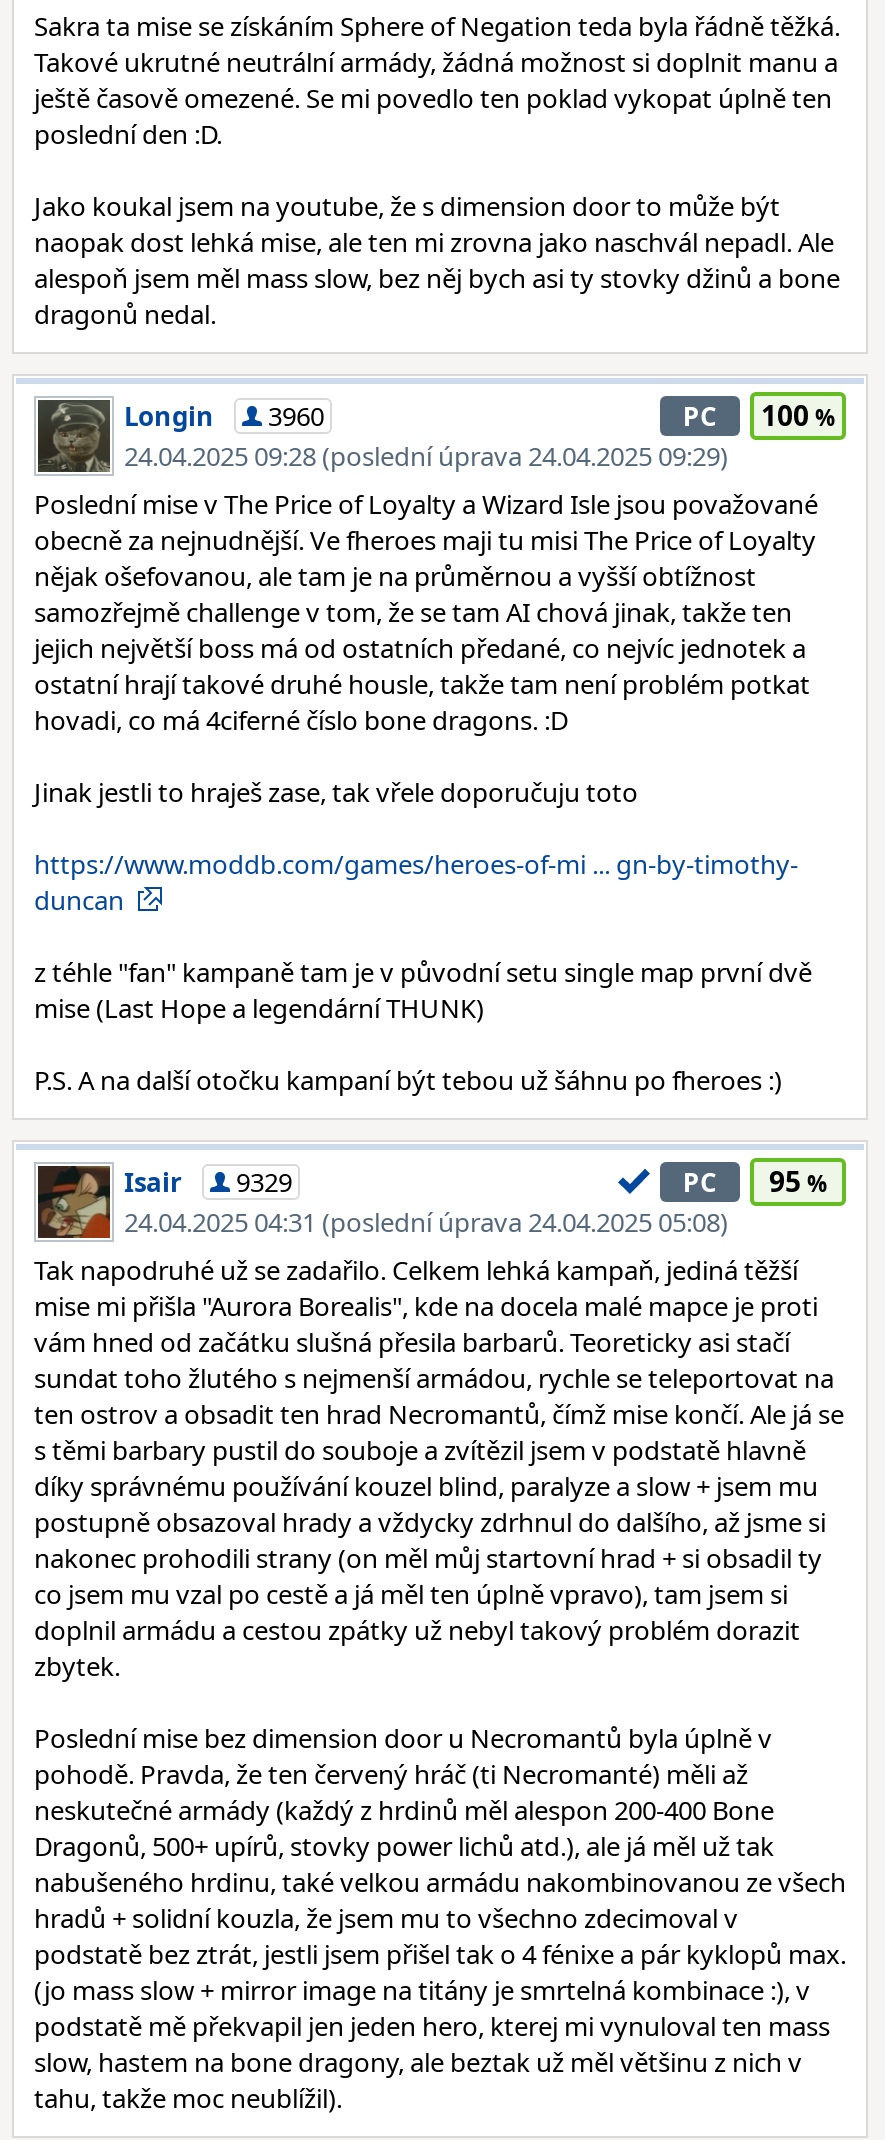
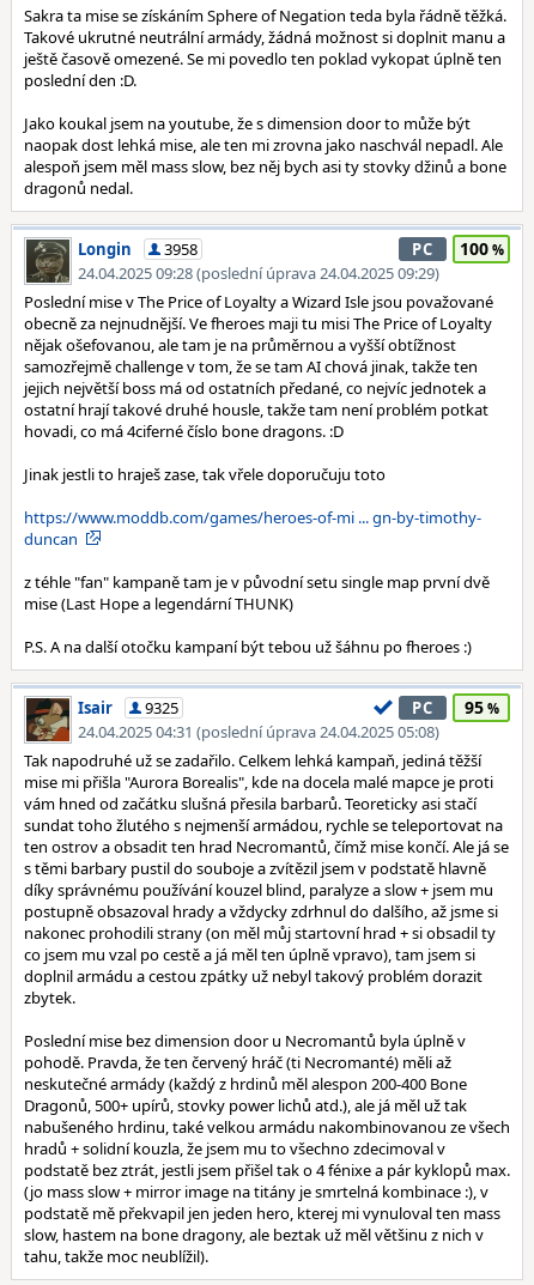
- Longin 3960
+ Longin 3958

- Isair 9329
+ Isair 9325
